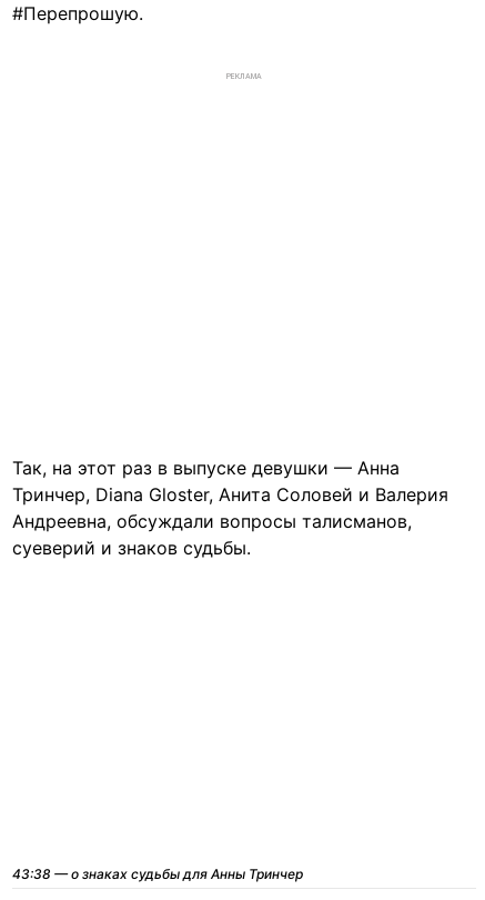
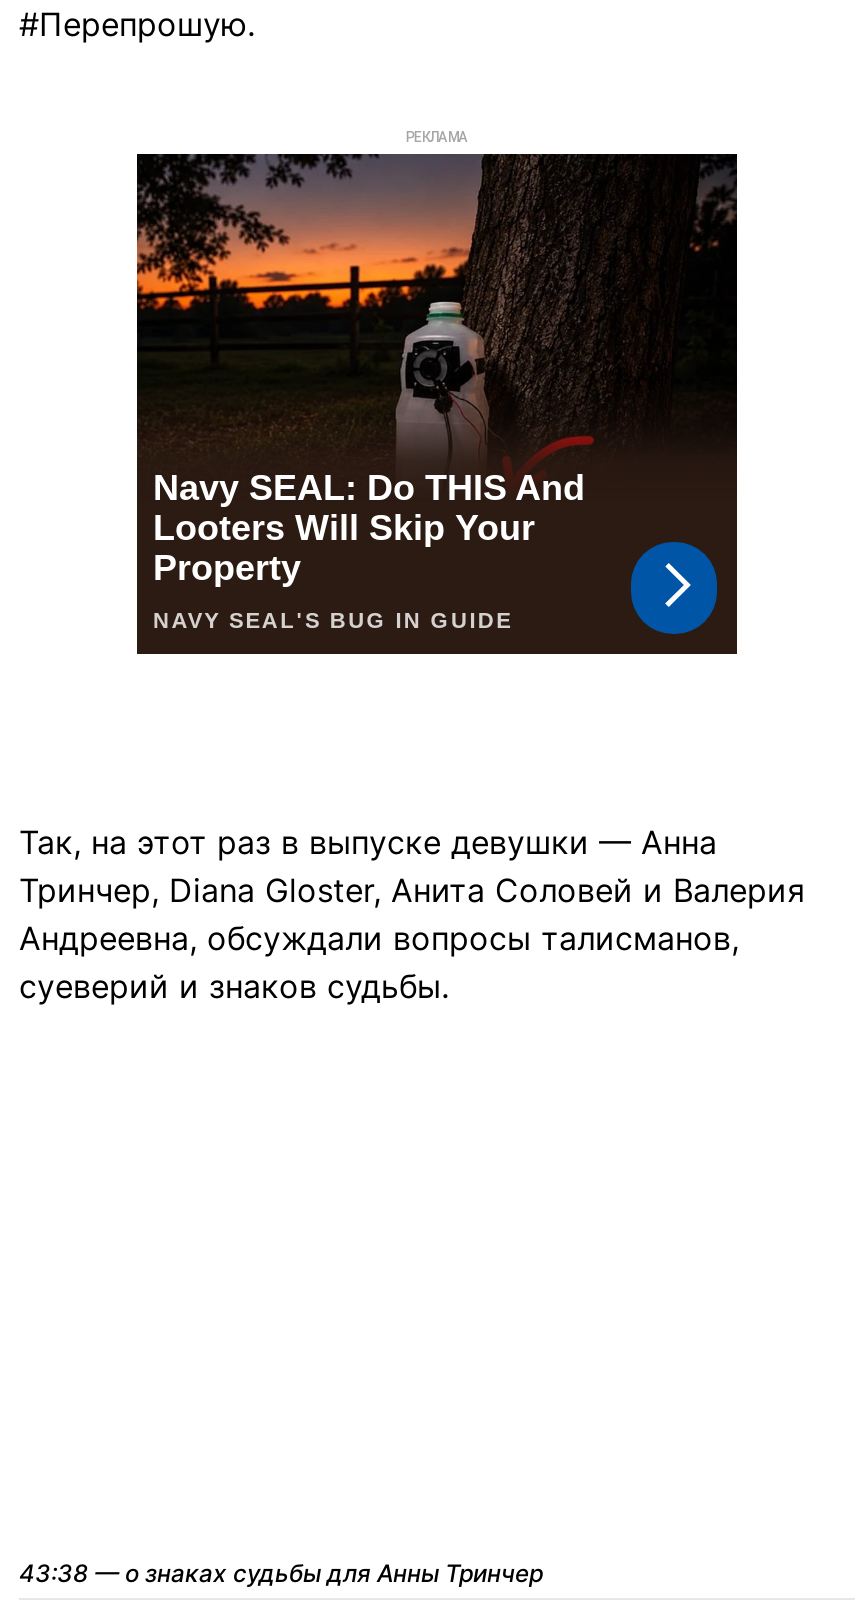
+ [image]
